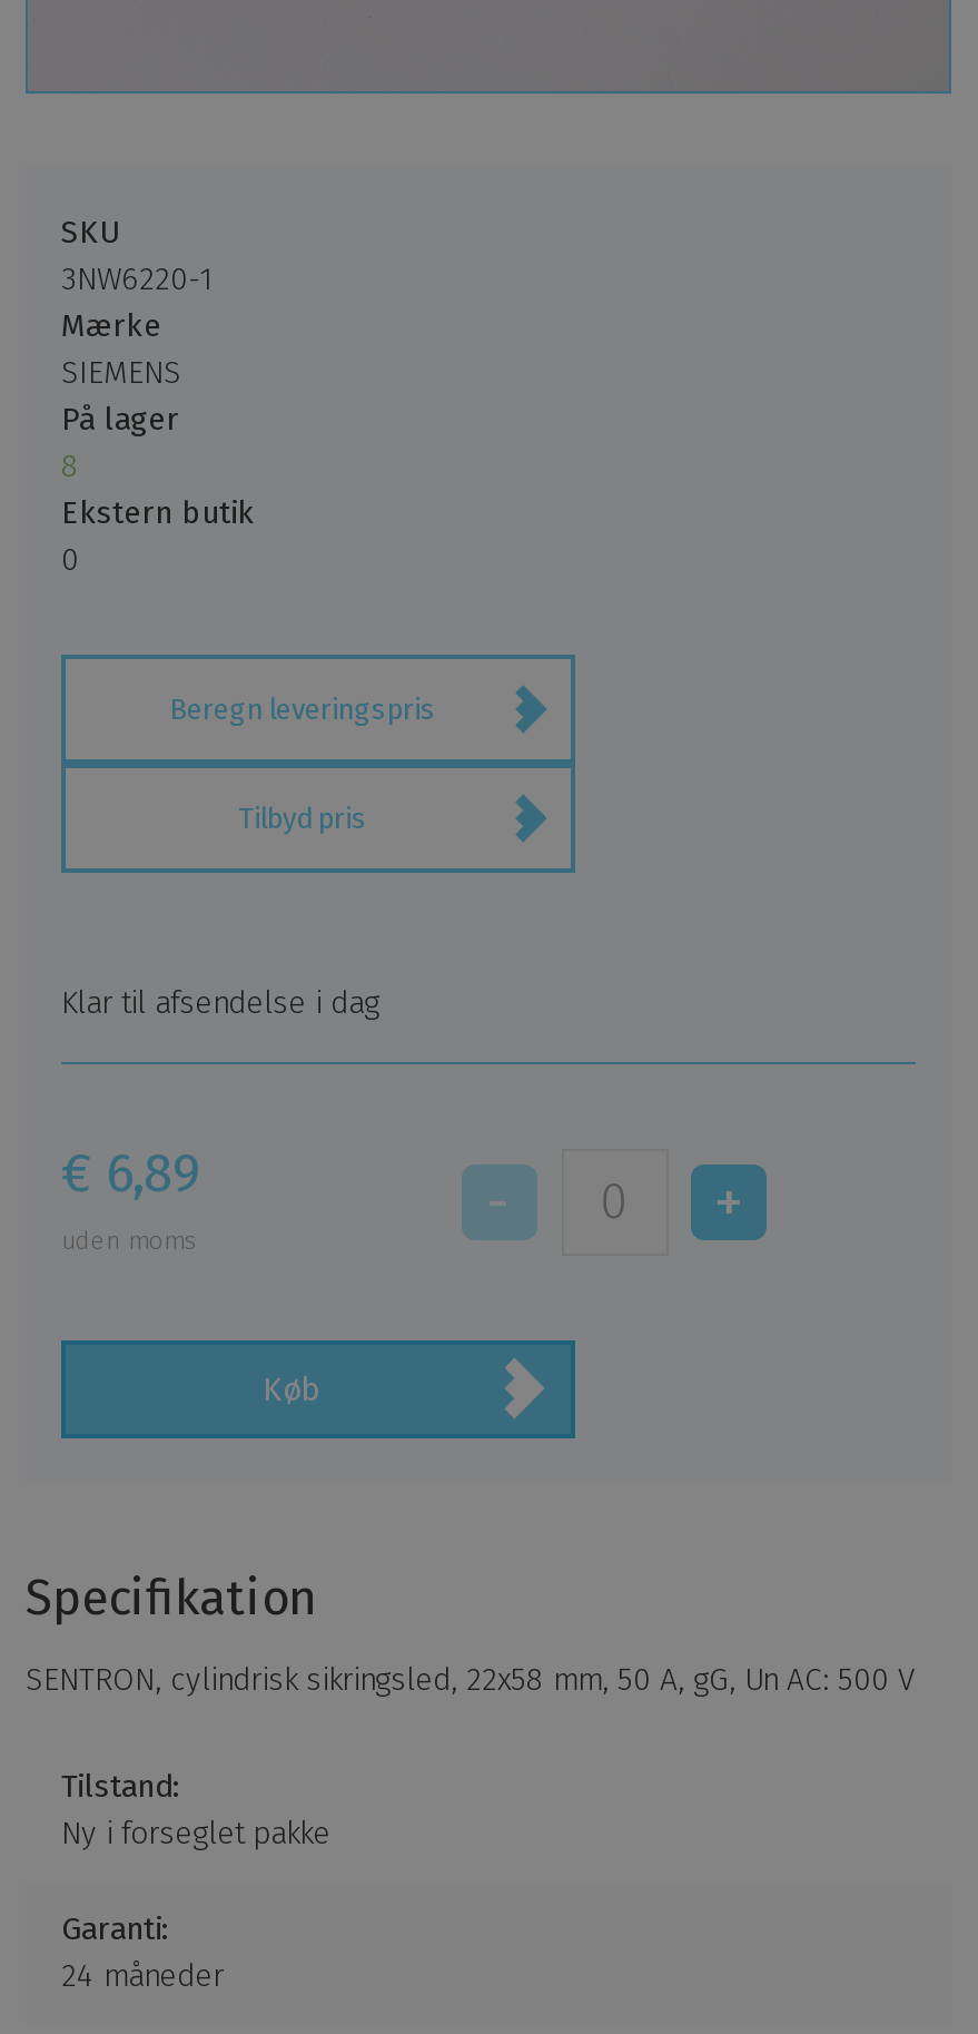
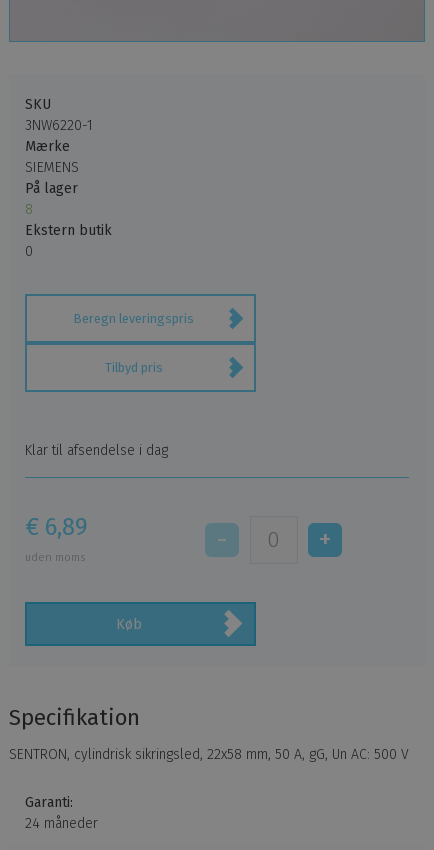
- Tilstand:
- Ny i forseglet pakke
